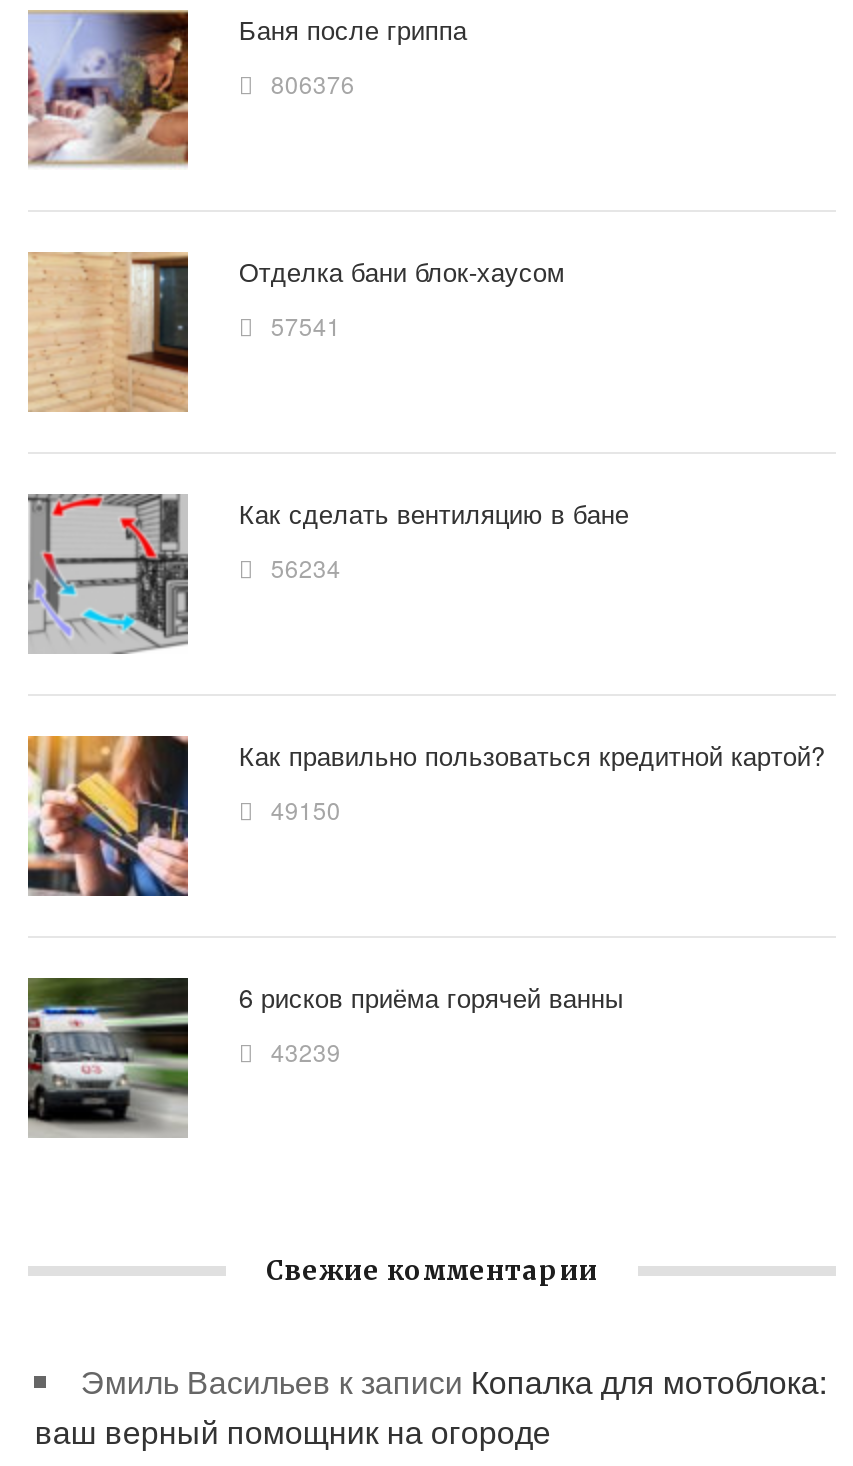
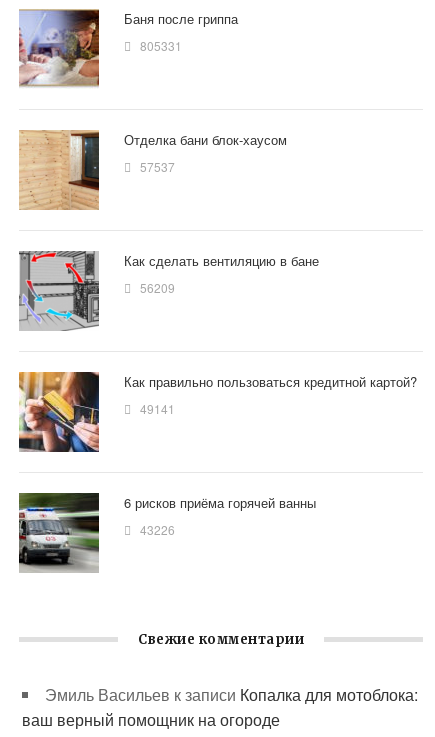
- 806376
+ 805331

- 57541
+ 57537

- 56234
+ 56209

- 49150
+ 49141

- 43239
+ 43226
